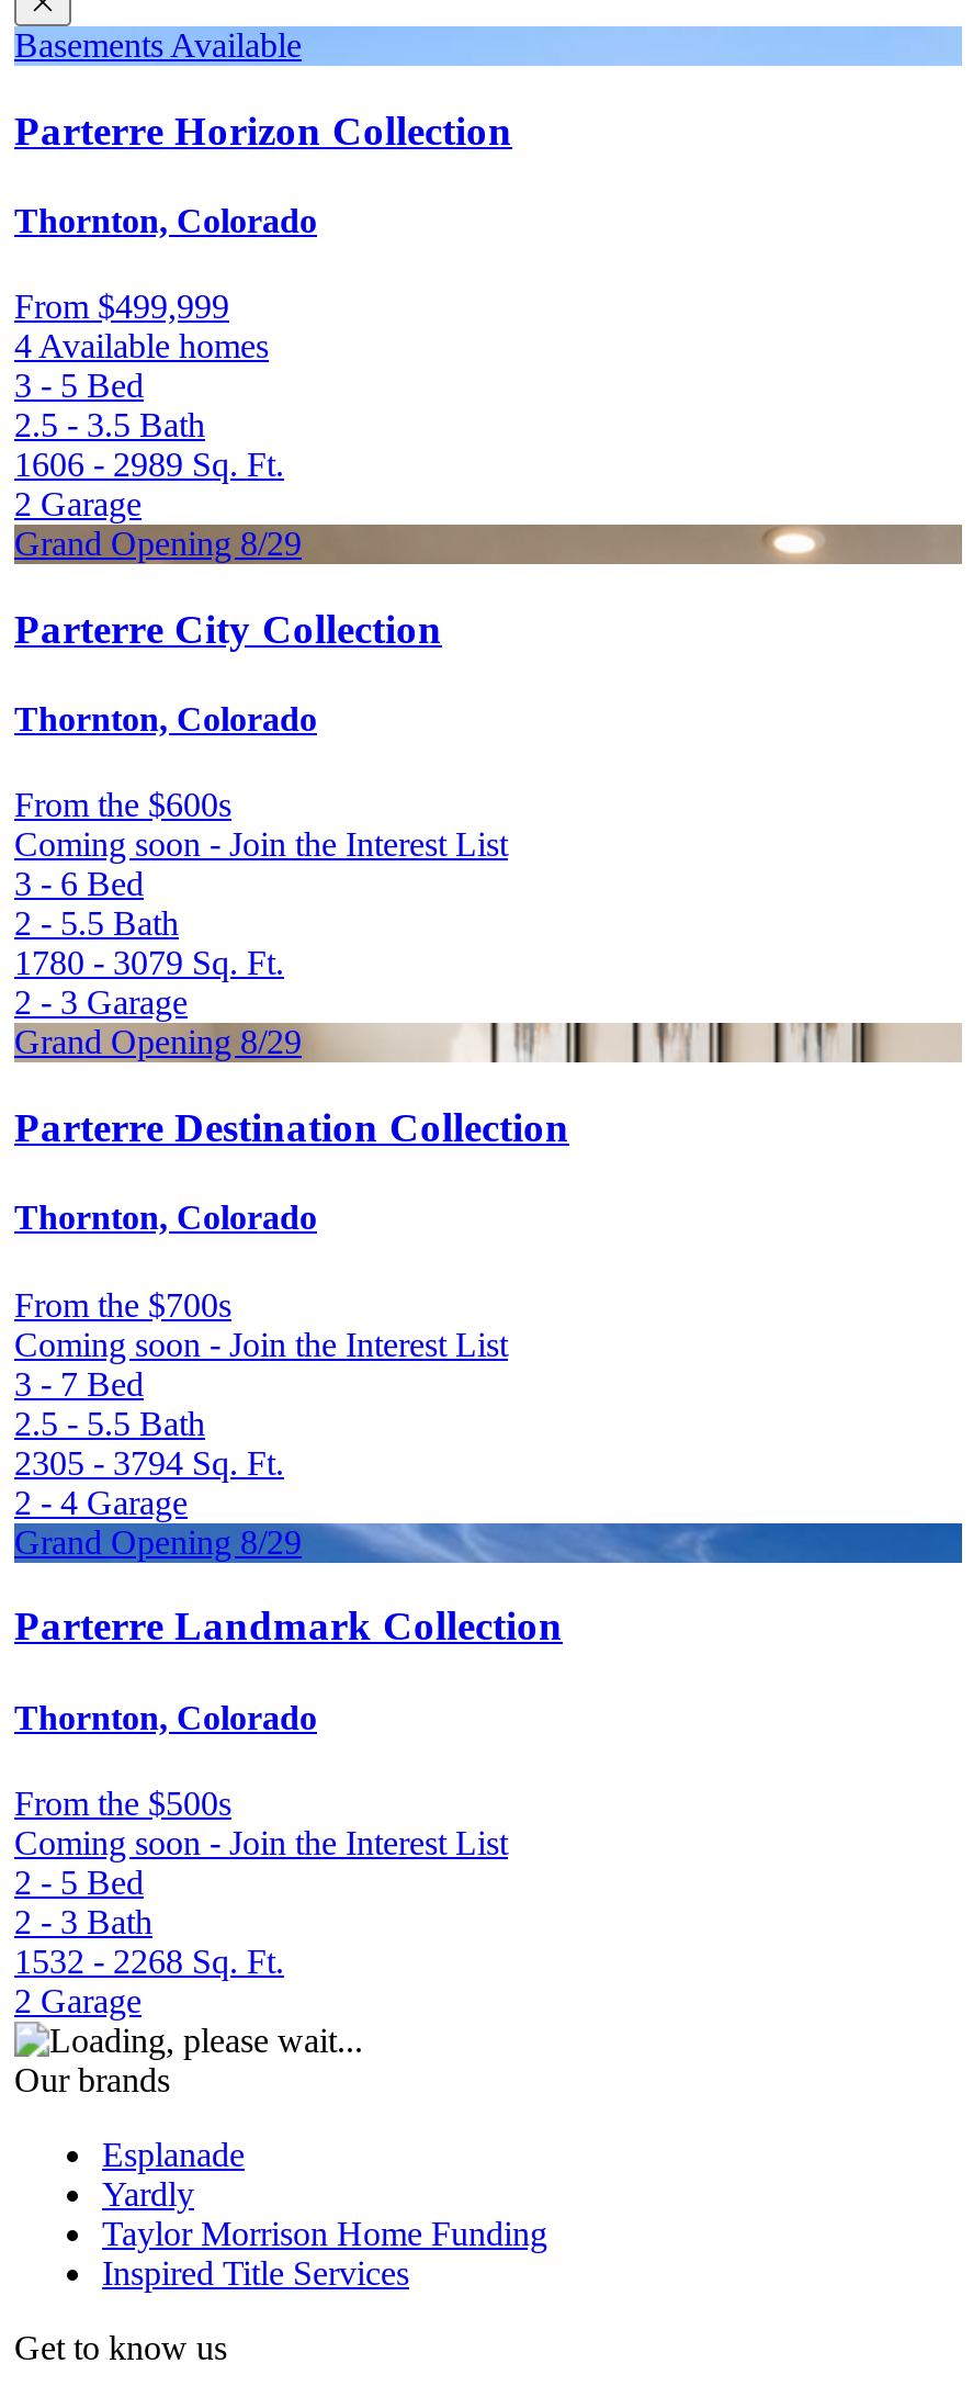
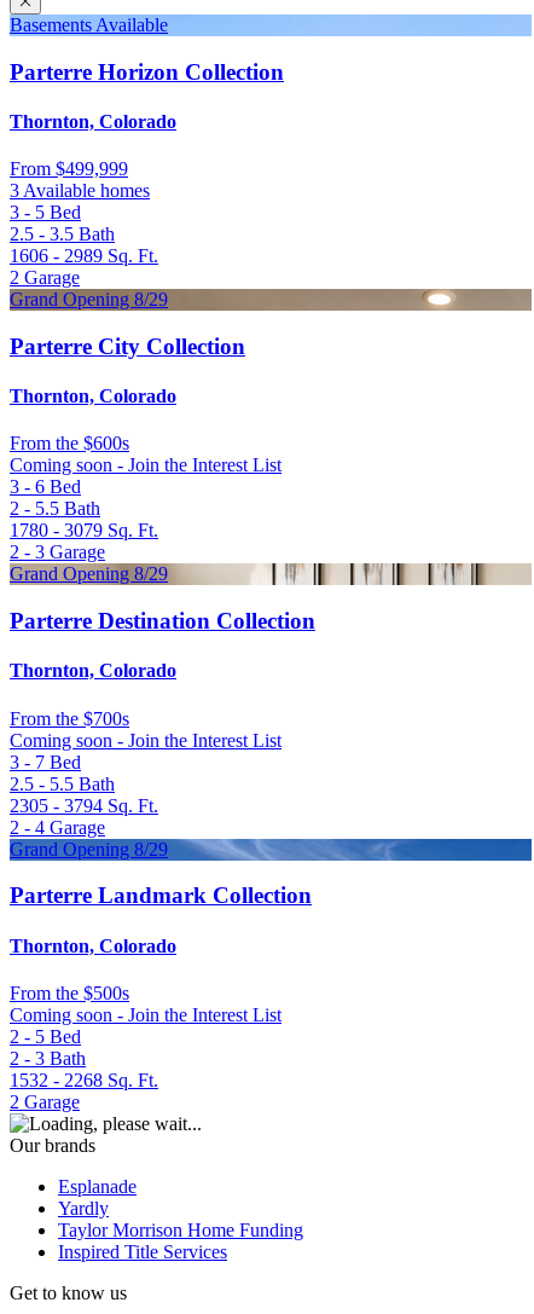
- 4 Available homes
+ 3 Available homes
